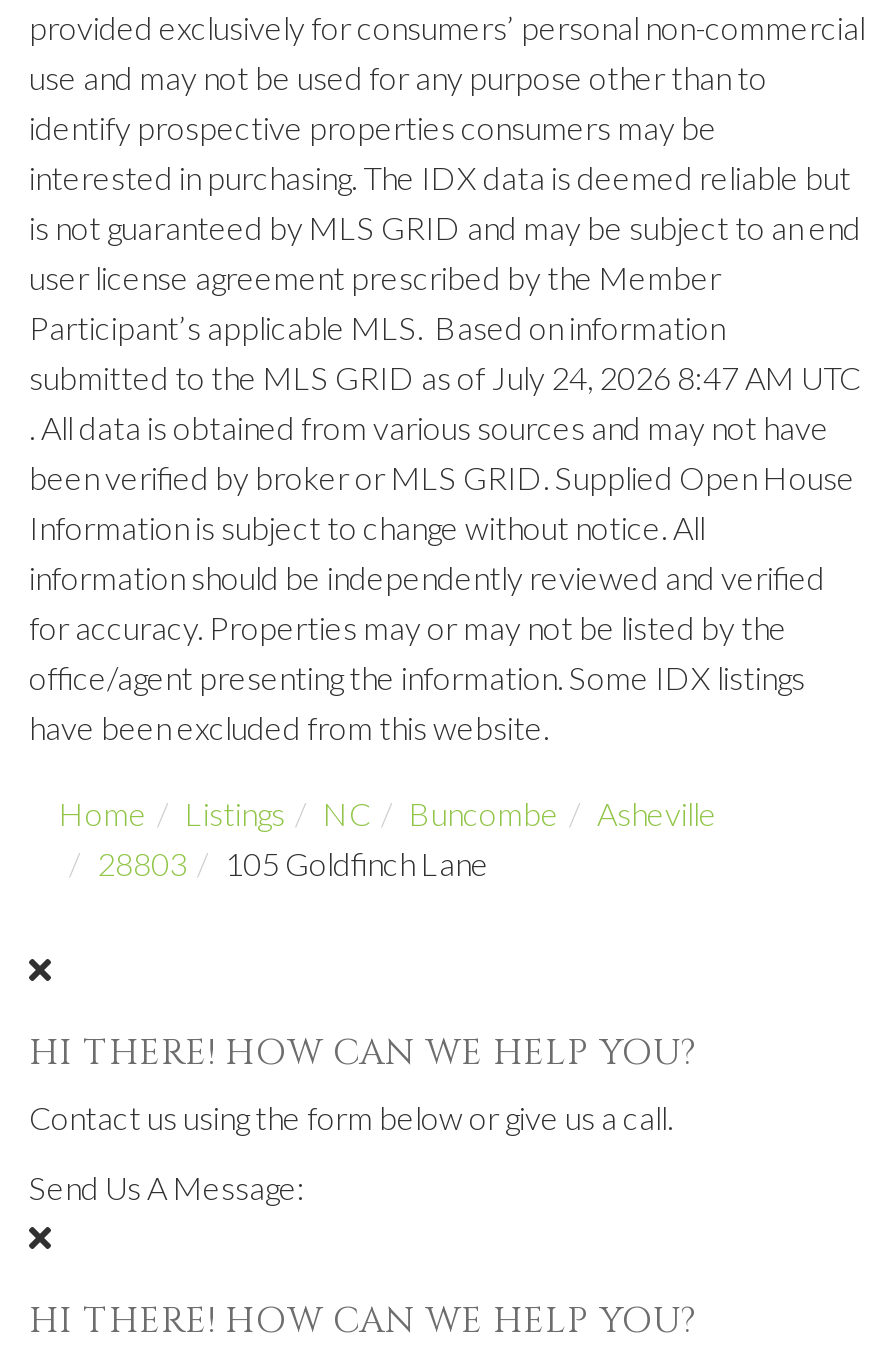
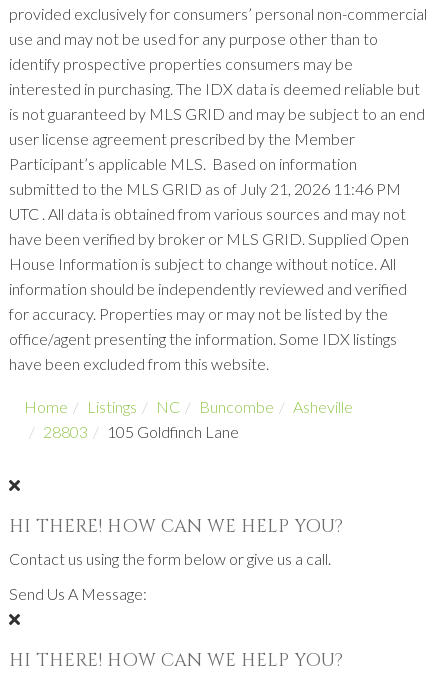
- submitted to the MLS GRID as of July 24, 2026 8:47 AM UTC
- . All data is obtained from various sources and may not have
- been verified by broker or MLS GRID. Supplied Open House
- Information is subject to change without notice. All
+ submitted to the MLS GRID as of July 21, 2026 11:46 PM
+ UTC . All data is obtained from various sources and may not
+ have been verified by broker or MLS GRID. Supplied Open
+ House Information is subject to change without notice. All
